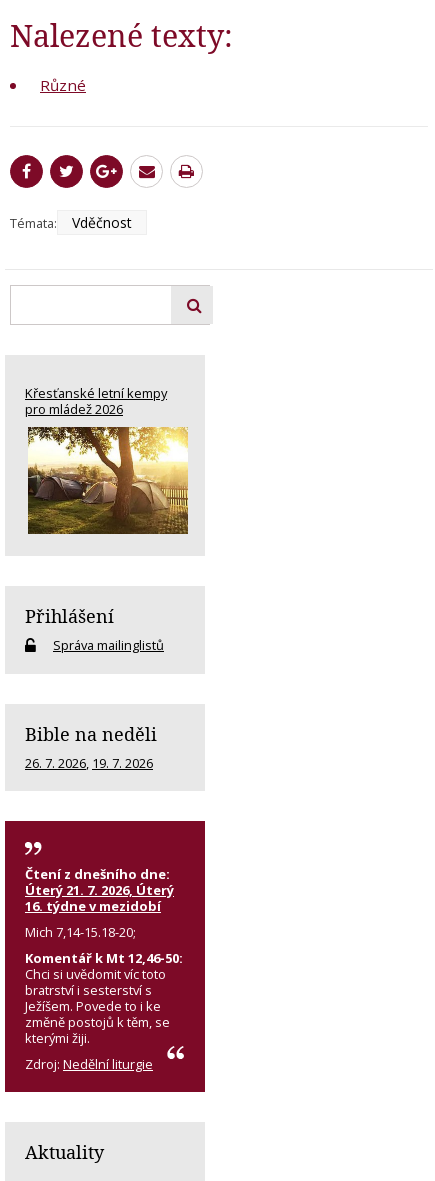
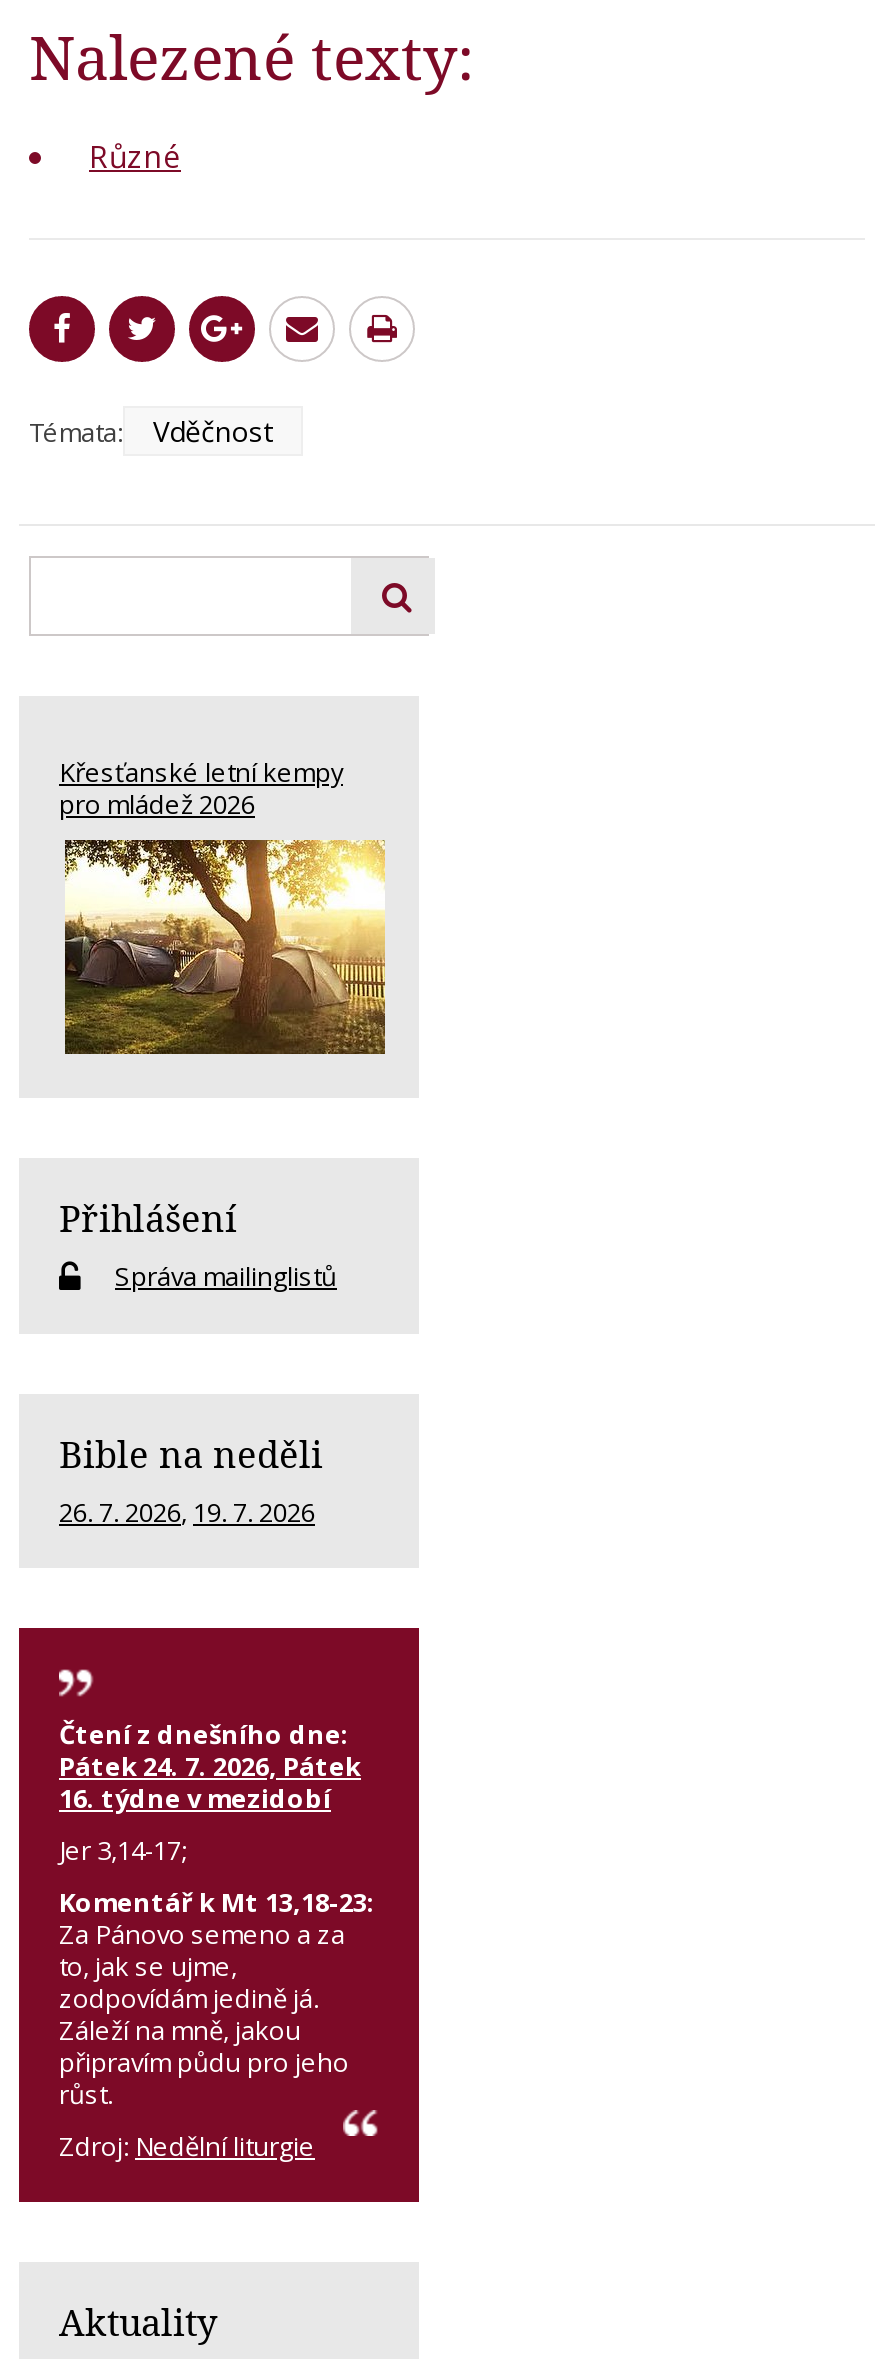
- Úterý 21. 7. 2026, Úterý
+ Pátek 24. 7. 2026, Pátek

- Mich 7,14-15.18-20;
- Komentář k Mt 12,46-50:
- Chci si uvědomit víc toto
- bratrství i sesterství s
- Ježíšem. Povede to i ke
- změně postojů k těm, se
- kterými žiji.
+ Jer 3,14-17;
+ Komentář k Mt 13,18-23:
+ Za Pánovo semeno a za
+ to, jak se ujme,
+ zodpovídám jedině já.
+ Záleží na mně, jakou
+ připravím půdu pro jeho
+ růst.
